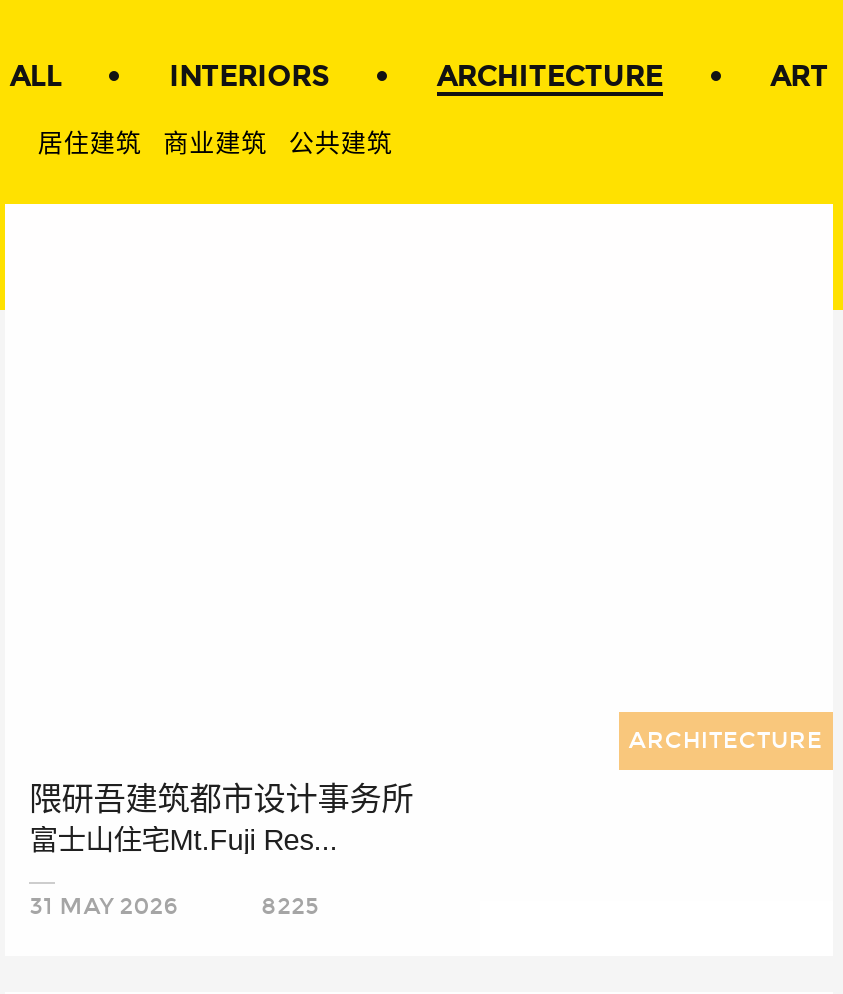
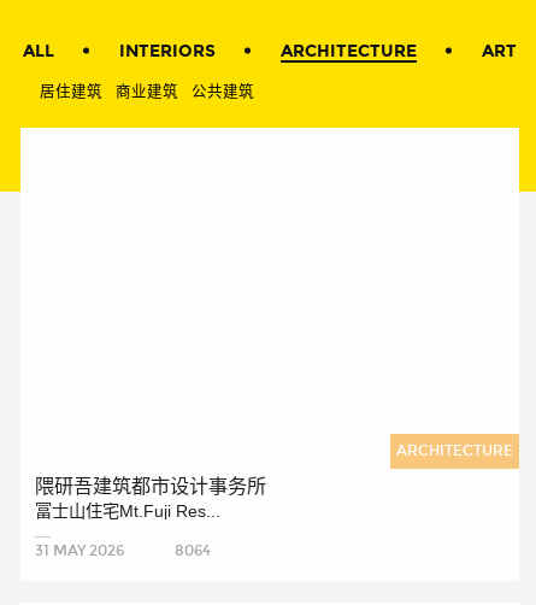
- 8225
+ 8064
